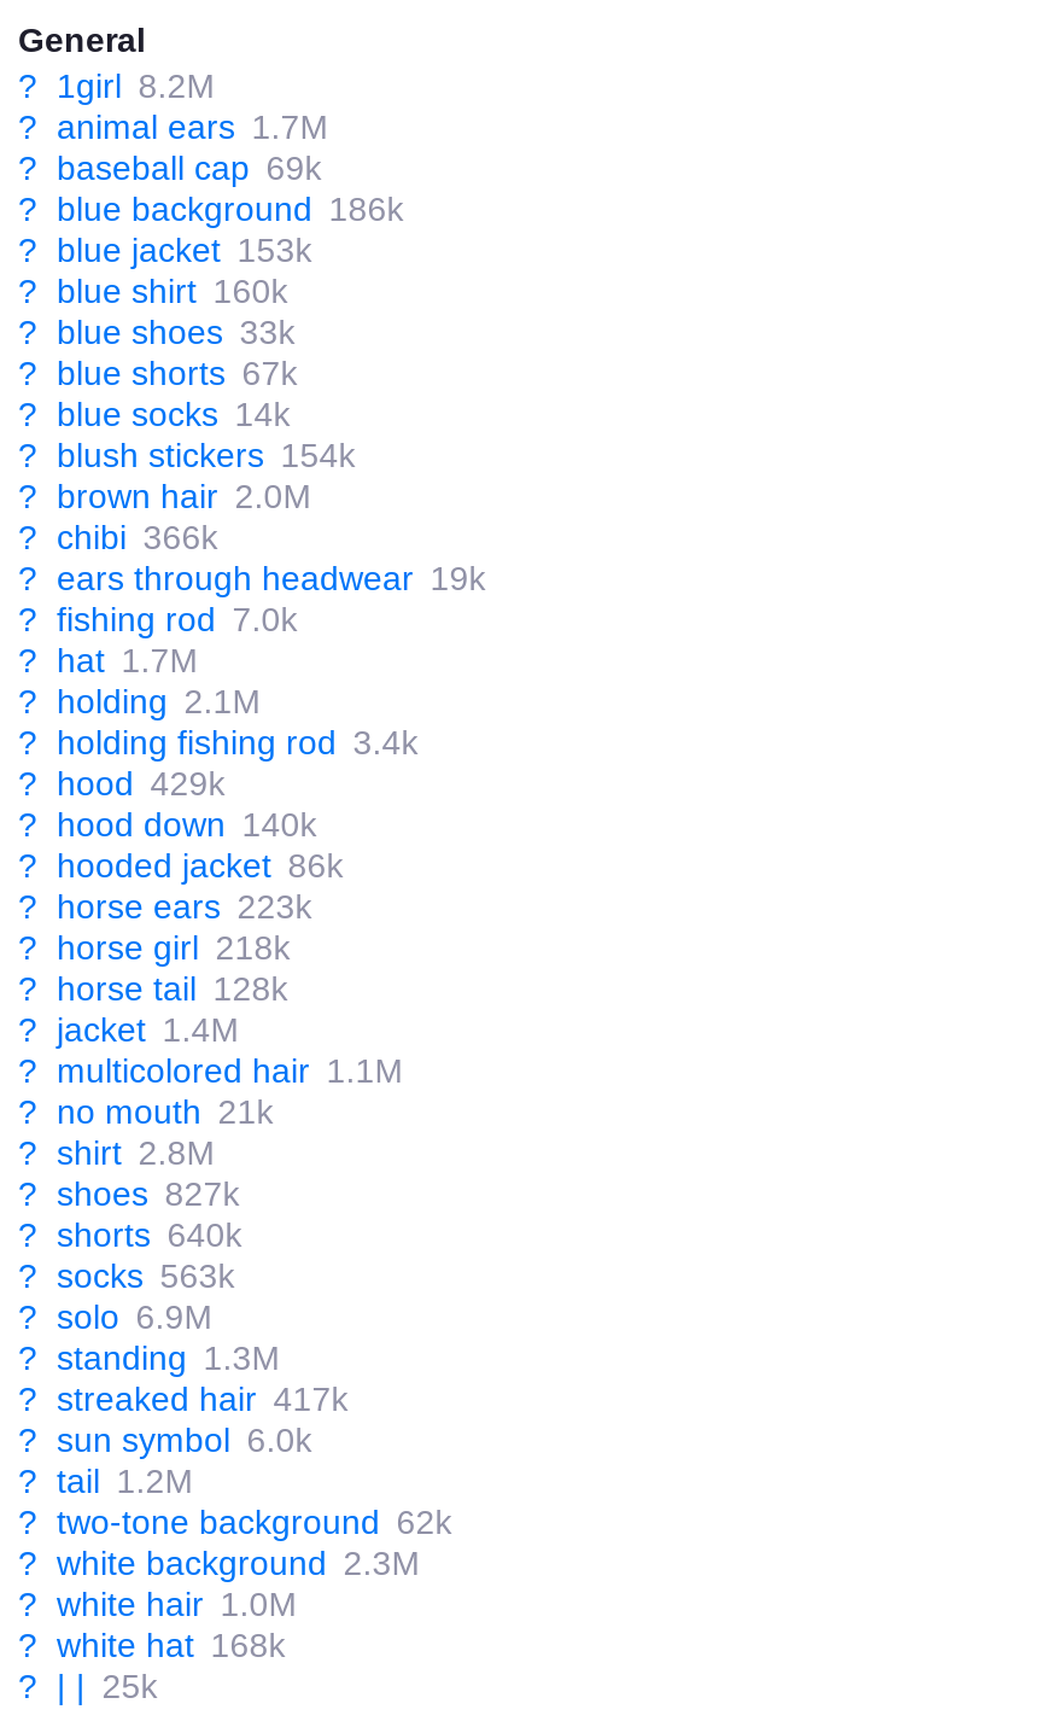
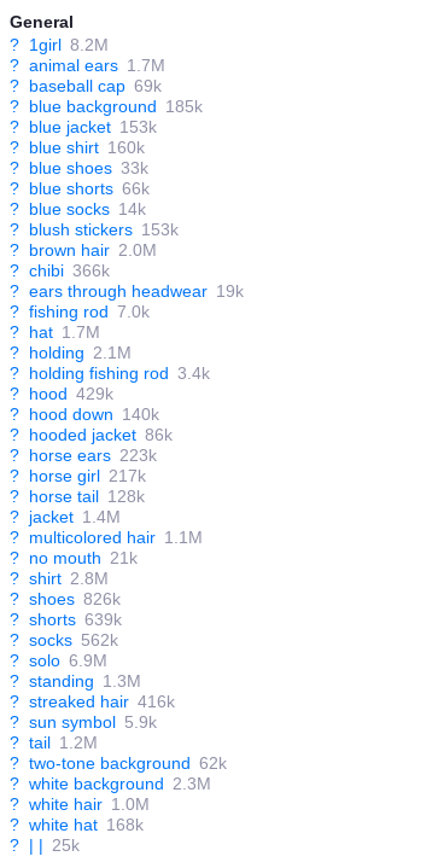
- ? blue background 186k
+ ? blue background 185k

- ? blue shorts 67k
+ ? blue shorts 66k

- ? blush stickers 154k
+ ? blush stickers 153k

- ? horse girl 218k
+ ? horse girl 217k

- ? shoes 827k
+ ? shoes 826k

- ? shorts 640k
+ ? shorts 639k

- ? socks 563k
+ ? socks 562k

- ? streaked hair 417k
+ ? streaked hair 416k

- ? sun symbol 6.0k
+ ? sun symbol 5.9k
